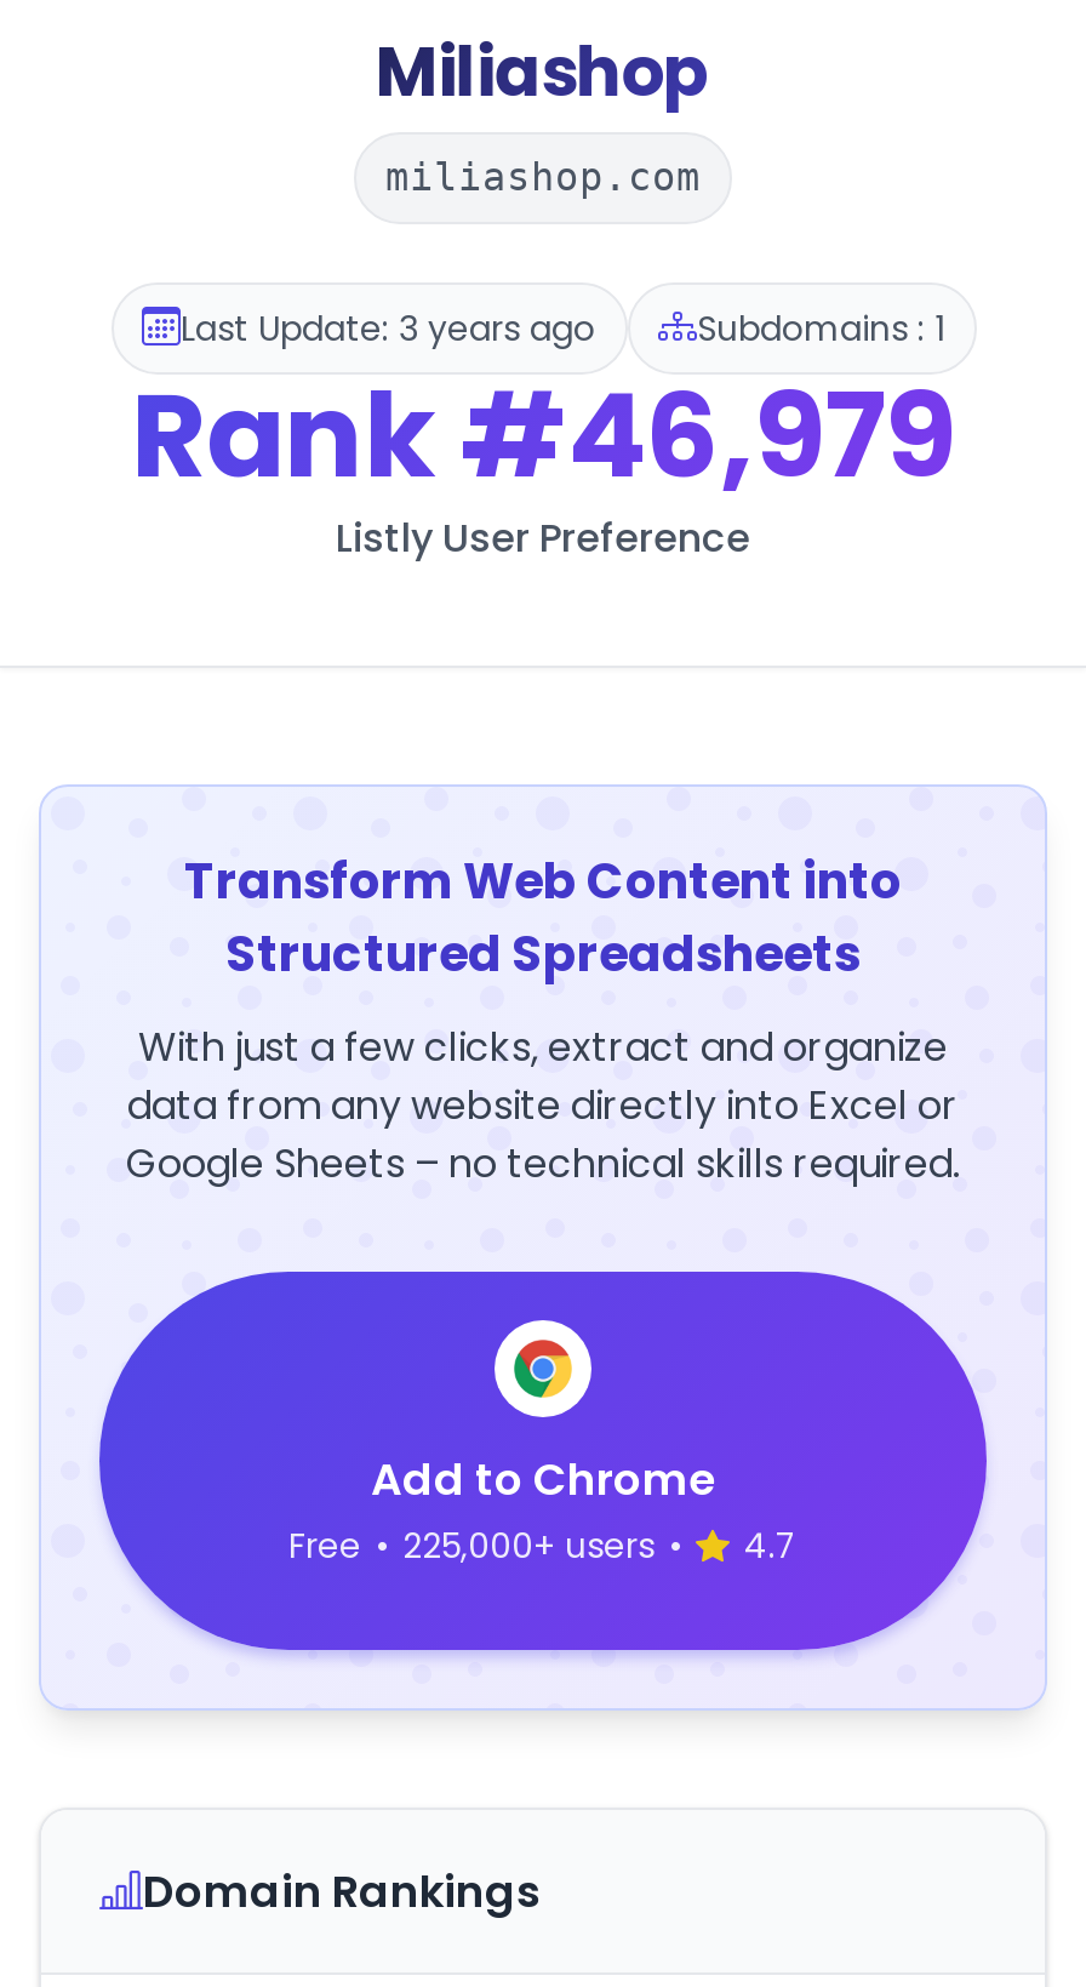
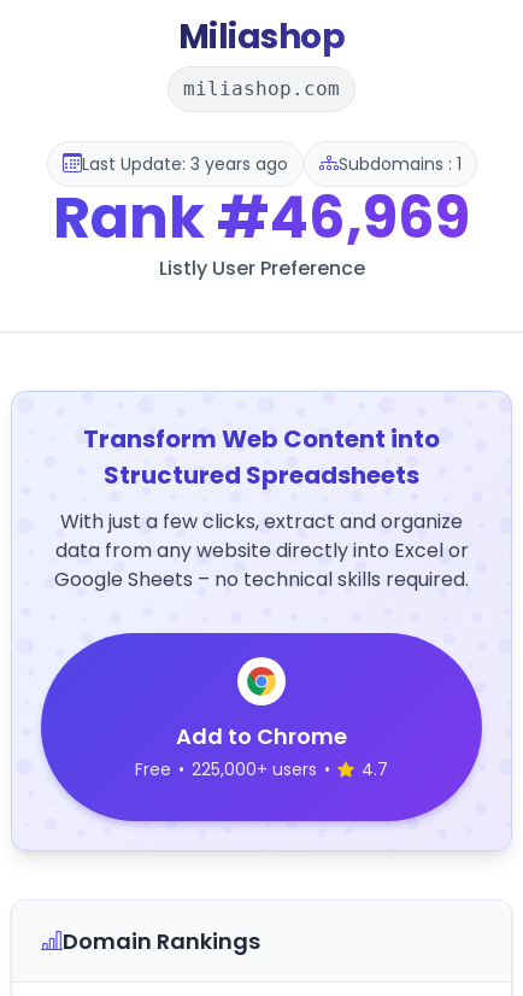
- Rank #46,979
+ Rank #46,969
